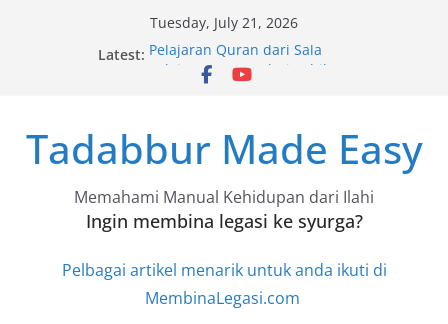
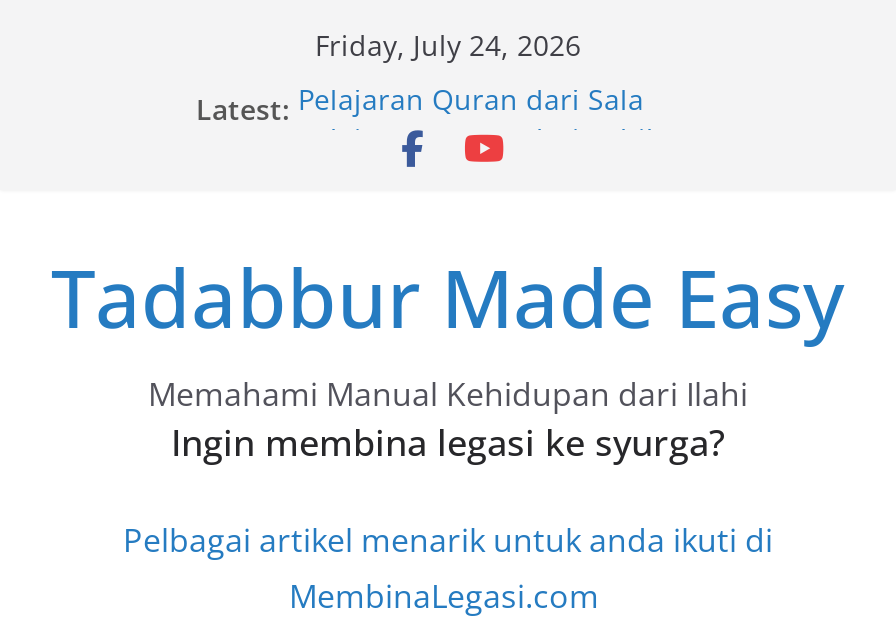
- Tuesday, July 21, 2026
+ Friday, July 24, 2026
